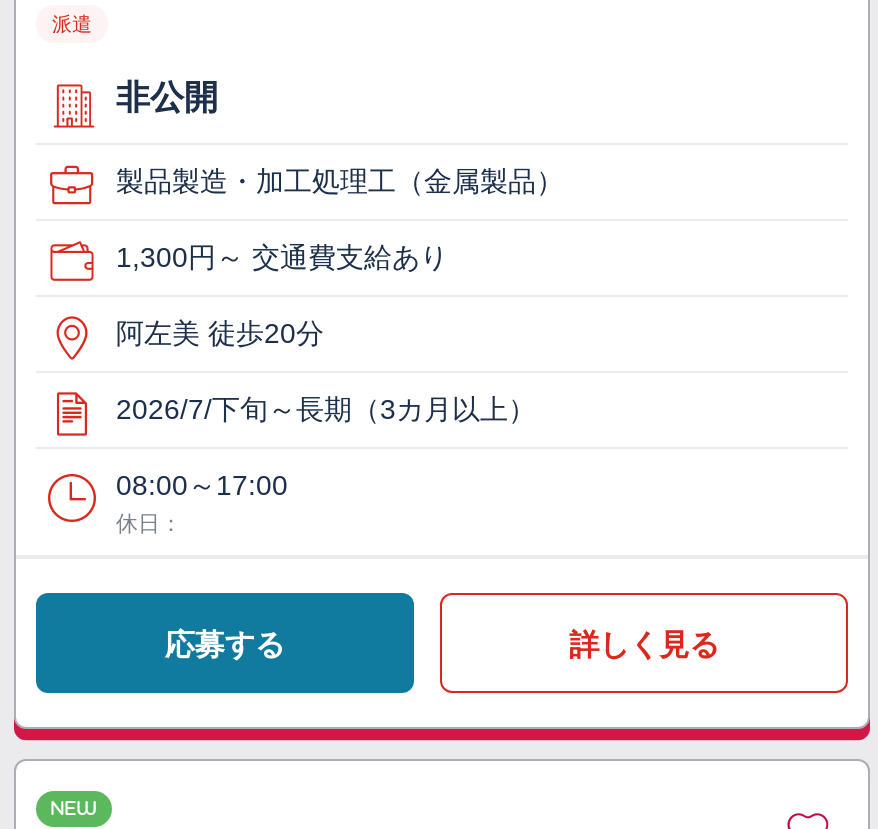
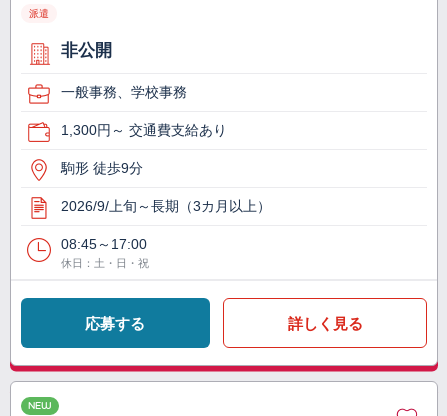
- 製品製造・加工処理工（金属製品）
+ 一般事務、学校事務

- 阿左美 徒歩20分
+ 駒形 徒歩9分

- 2026/7/下旬～長期（3カ月以上）
+ 2026/9/上旬～長期（3カ月以上）

- 08:00～17:00
- 休日：
+ 08:45～17:00
+ 休日：土・日・祝
